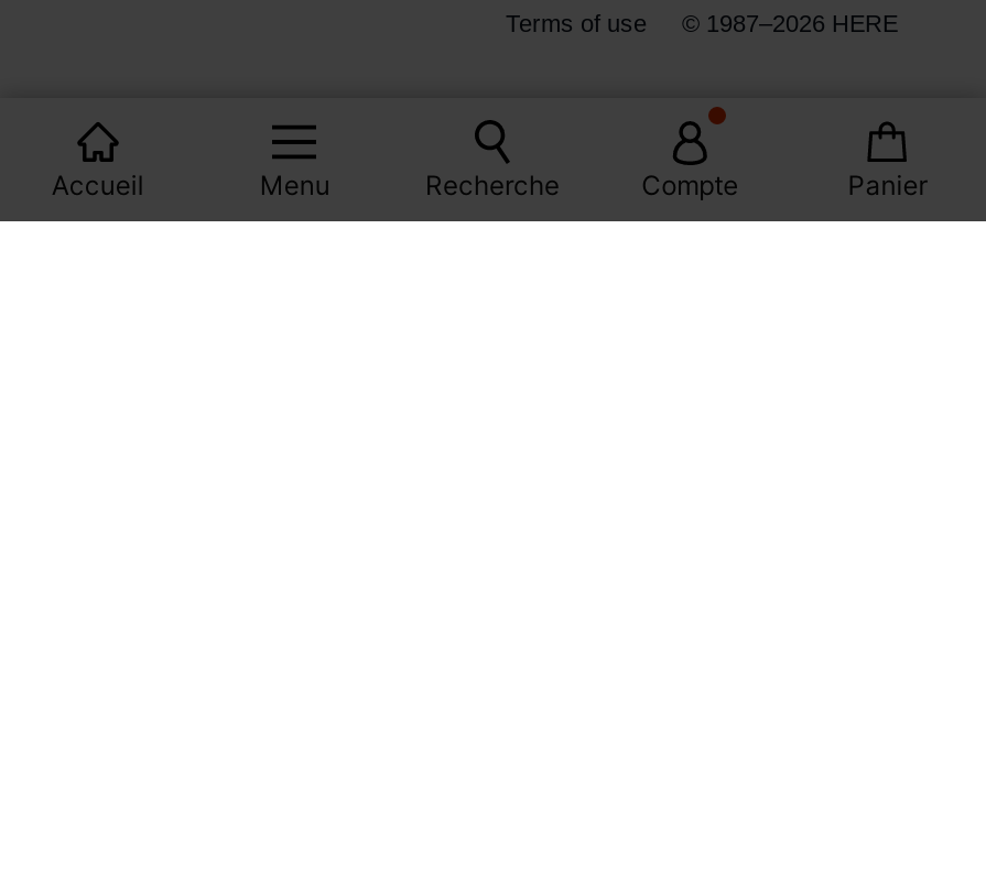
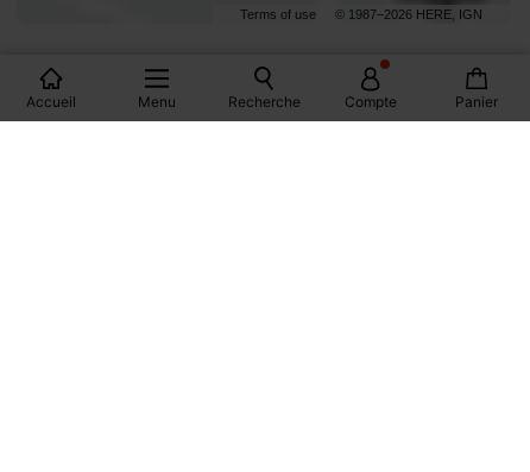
- Terms of use © 1987–2026 HERE
+ Terms of use © 1987–2026 HERE, IGN
